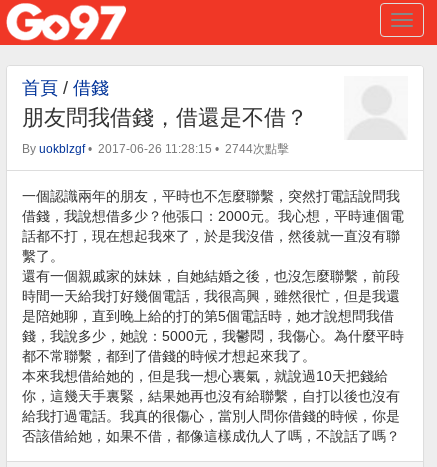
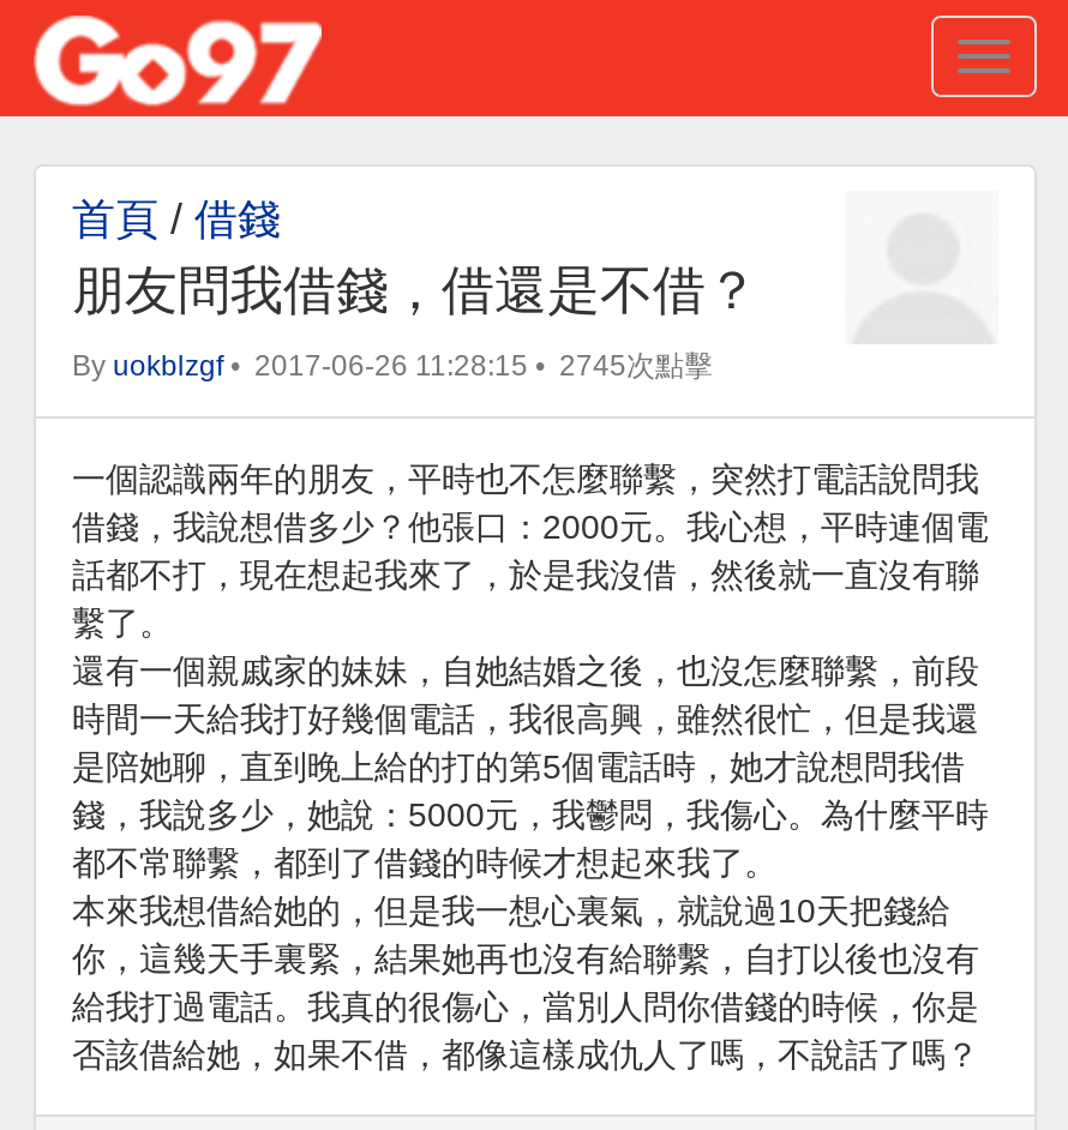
- By uokblzgf • 2017-06-26 11:28:15 • 2744次點擊
+ By uokblzgf • 2017-06-26 11:28:15 • 2745次點擊
